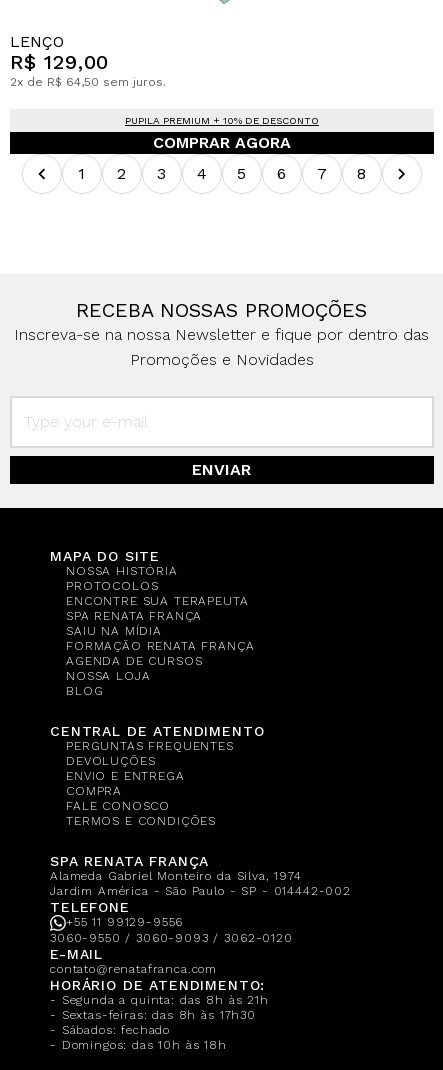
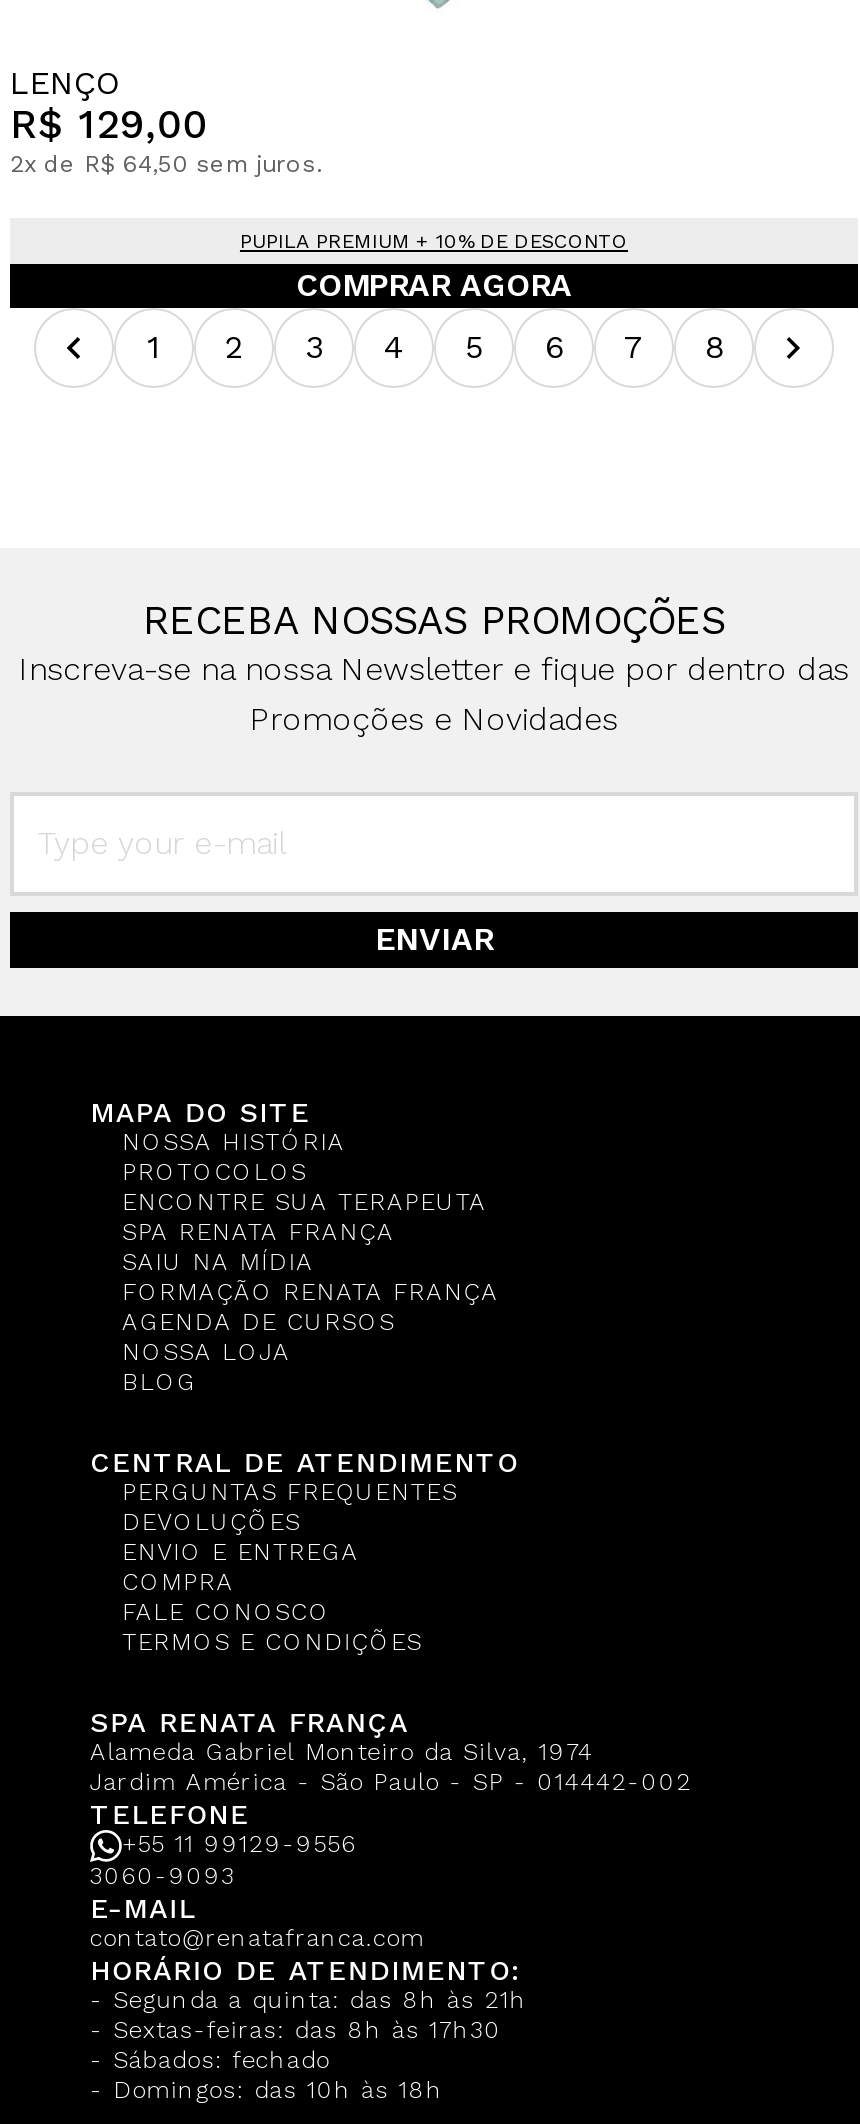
- 3060-9550 / 3060-9093 / 3062-0120
+ 3060-9093
